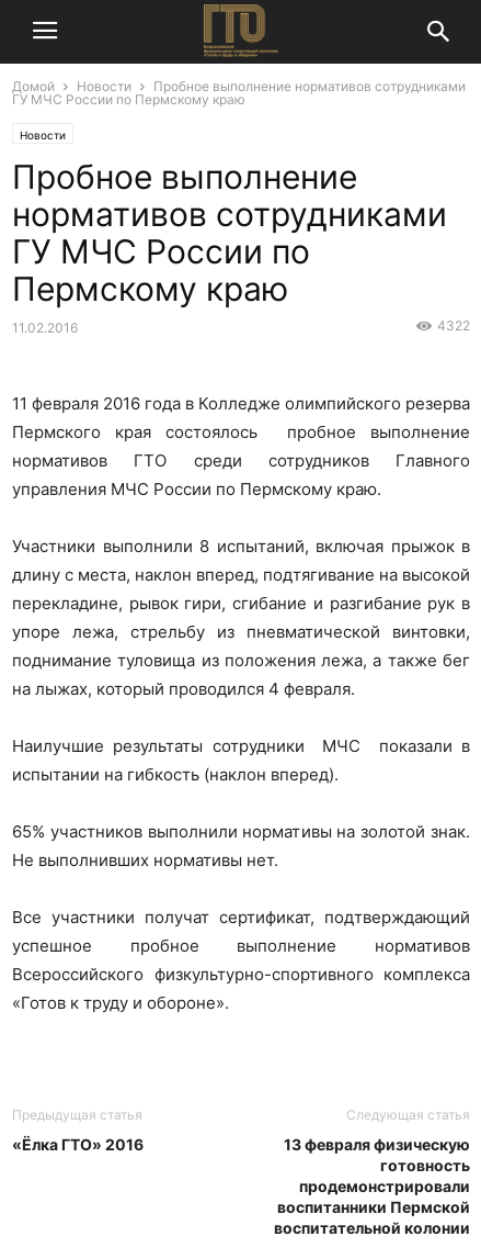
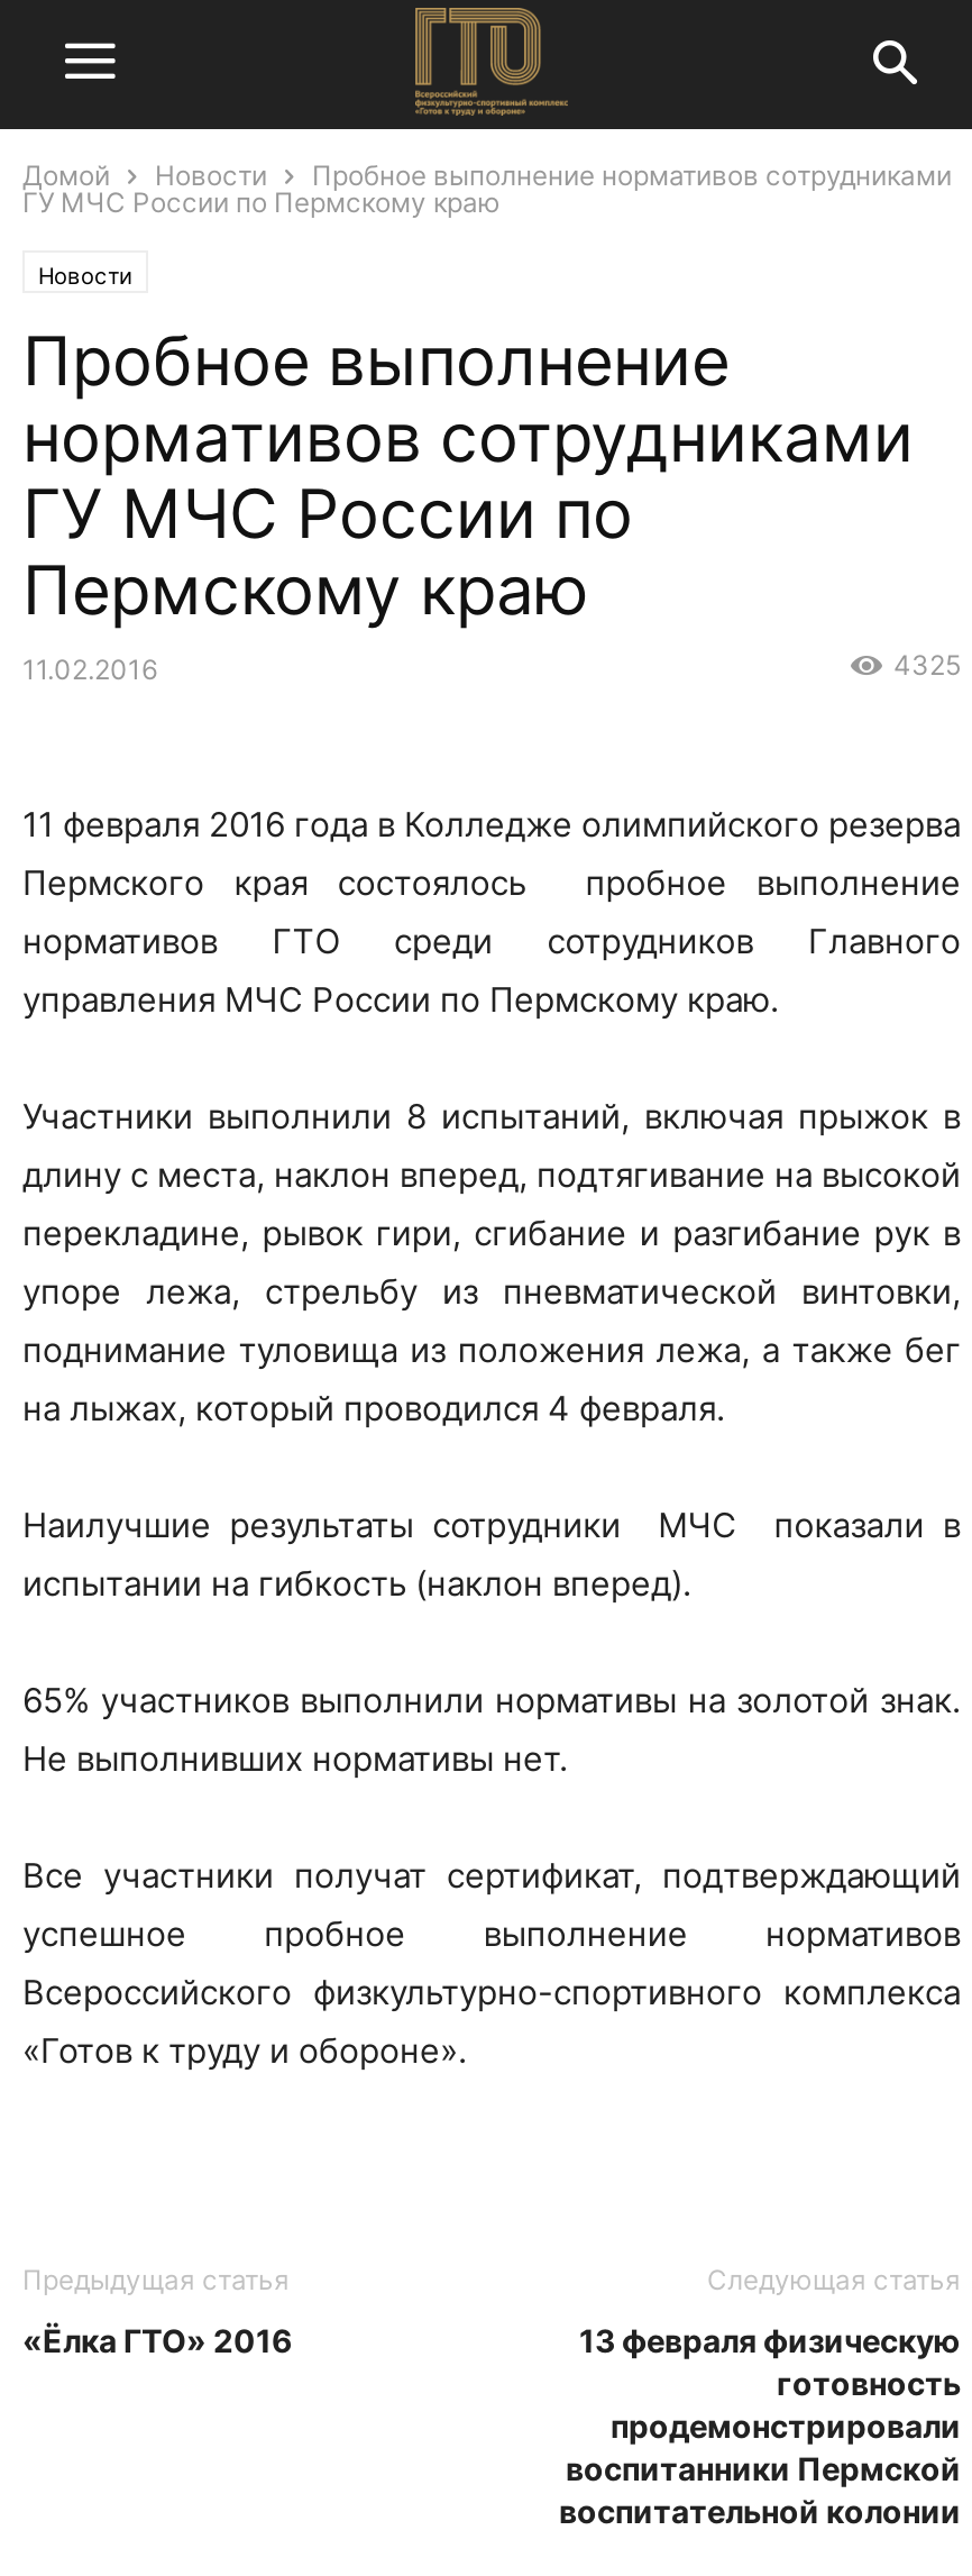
- 4322
+ 4325
